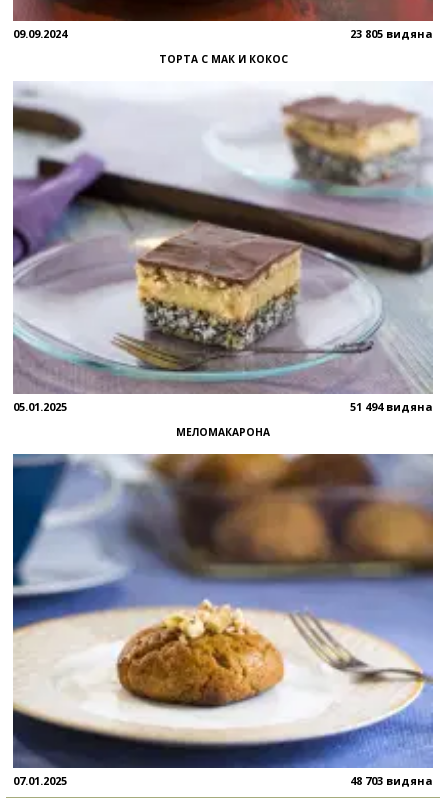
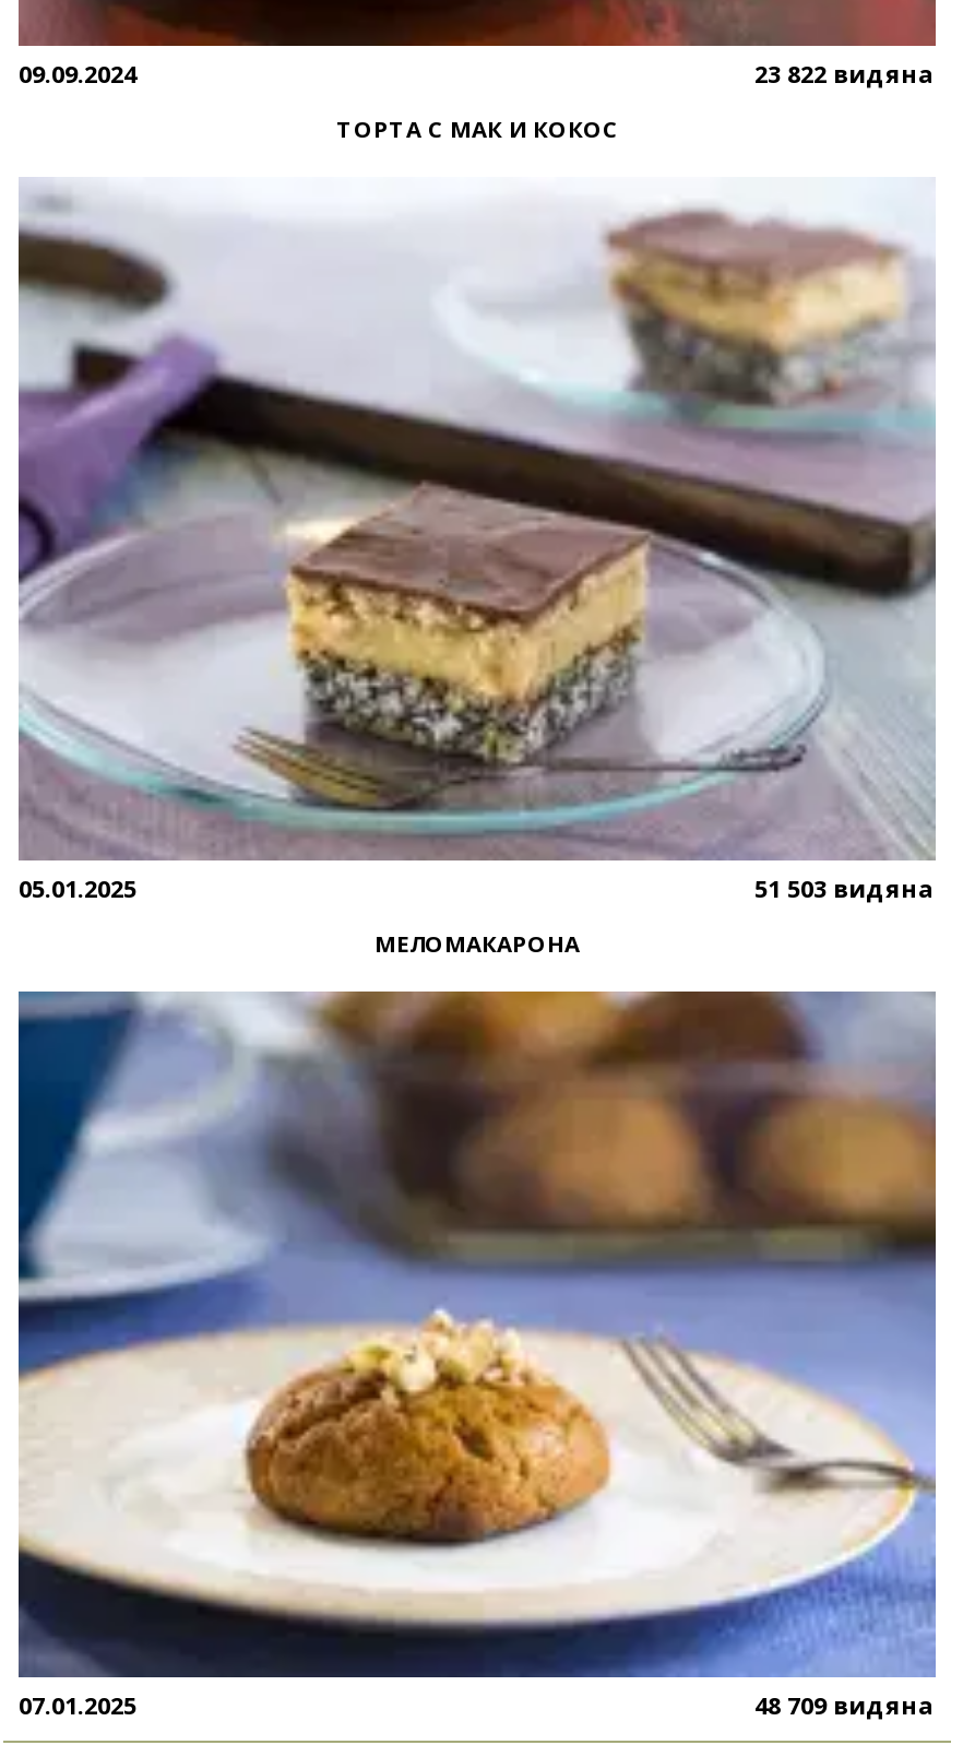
- 23 805 видяна
+ 23 822 видяна

- 51 494 видяна
+ 51 503 видяна

- 48 703 видяна
+ 48 709 видяна
